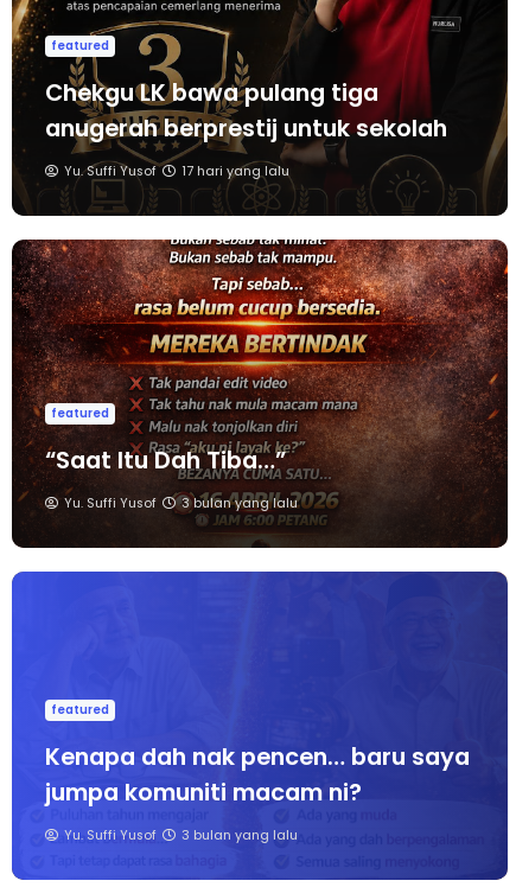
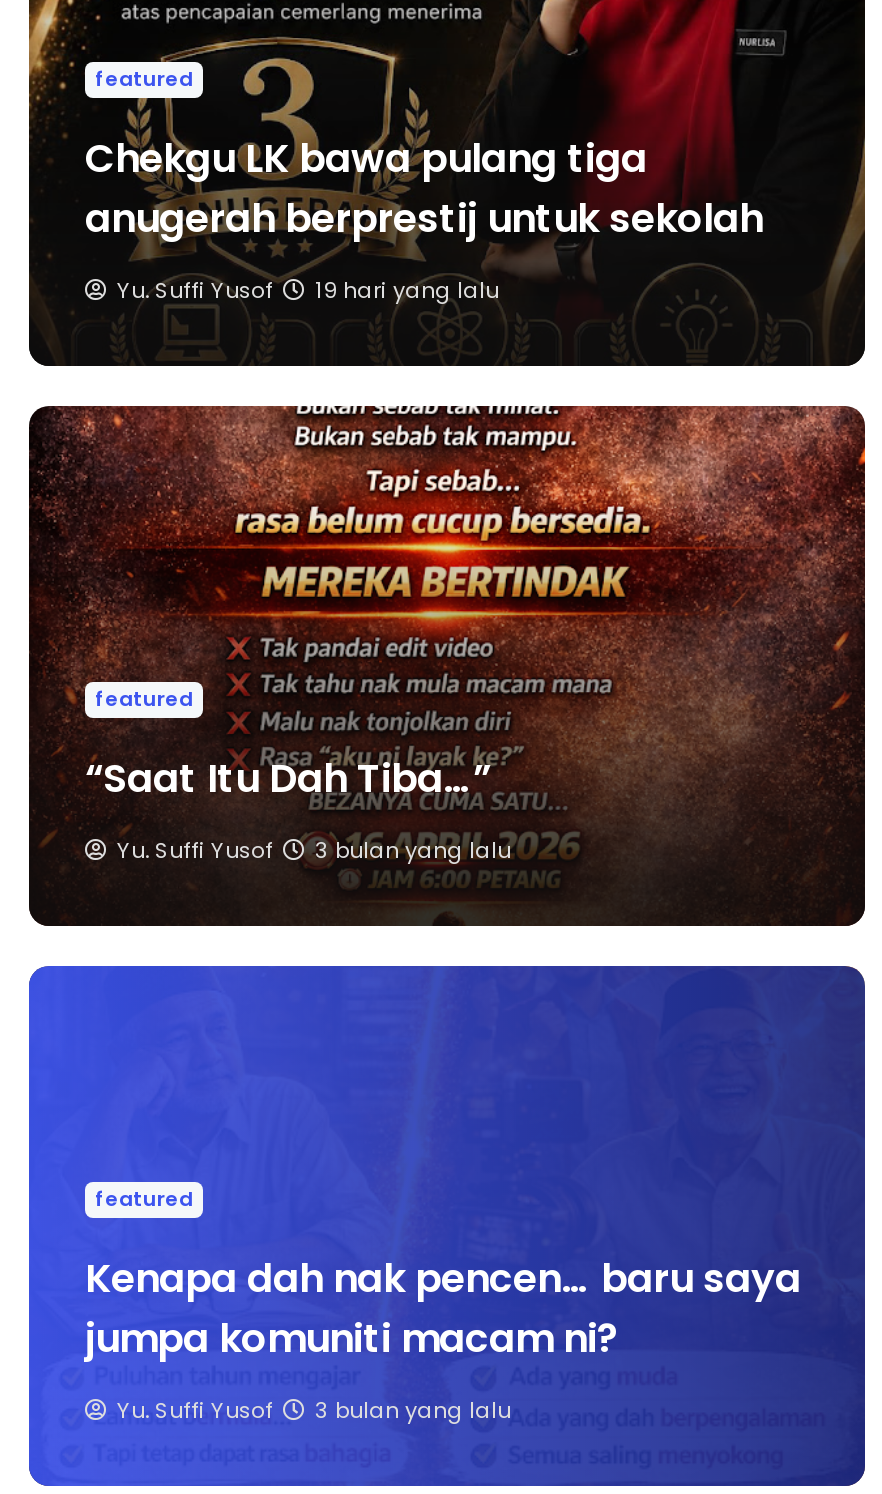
- 17 hari yang lalu
+ 19 hari yang lalu
